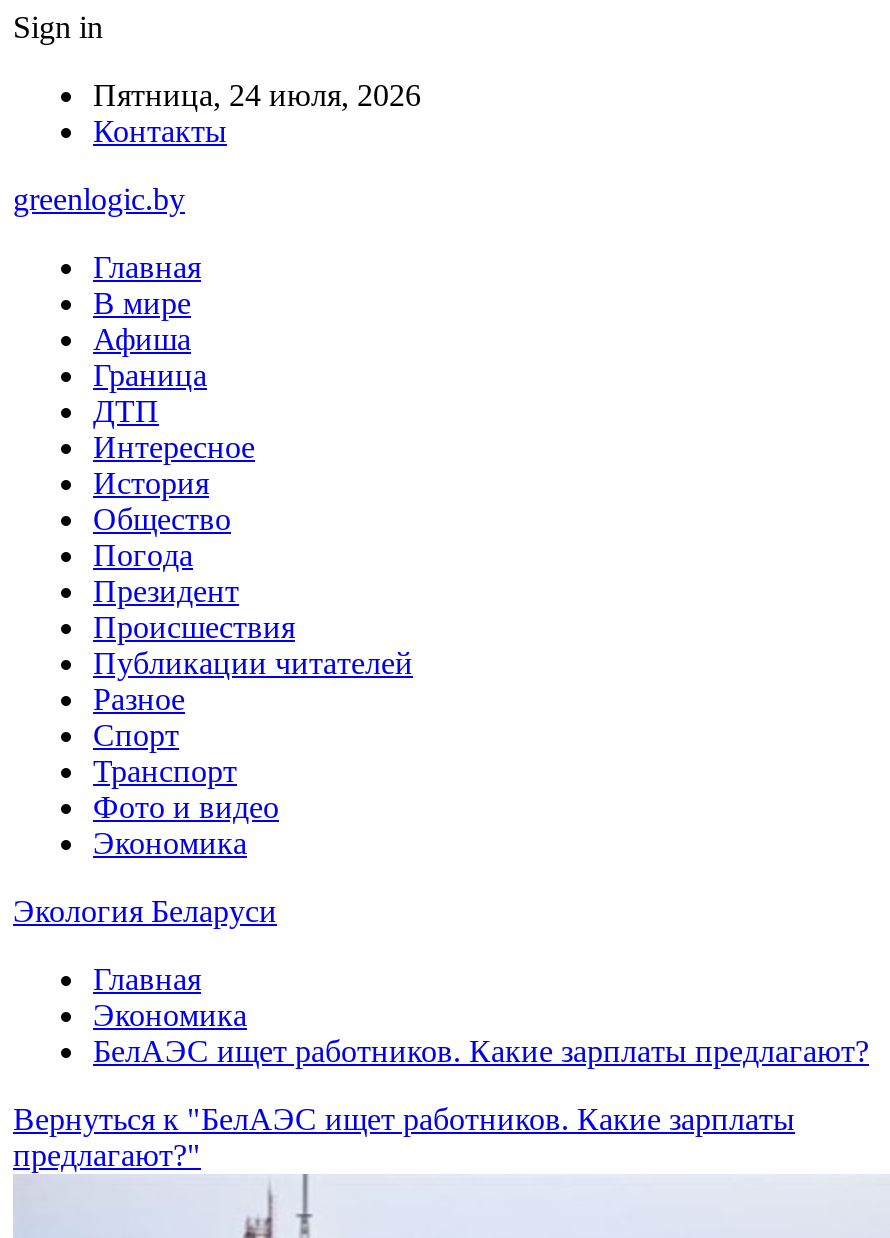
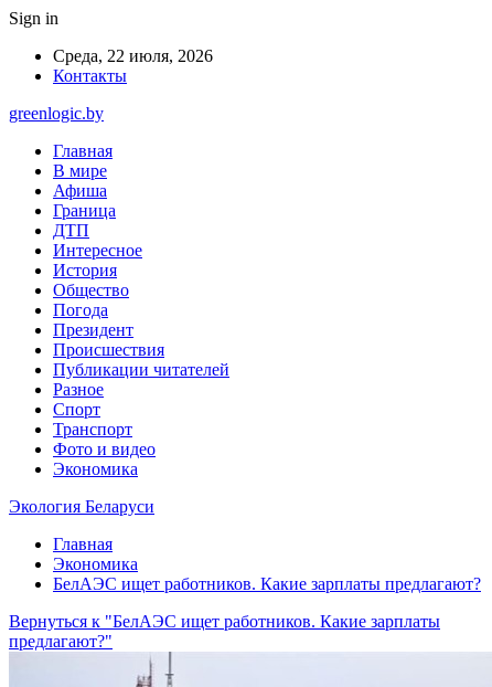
- Пятница, 24 июля, 2026
+ Среда, 22 июля, 2026
